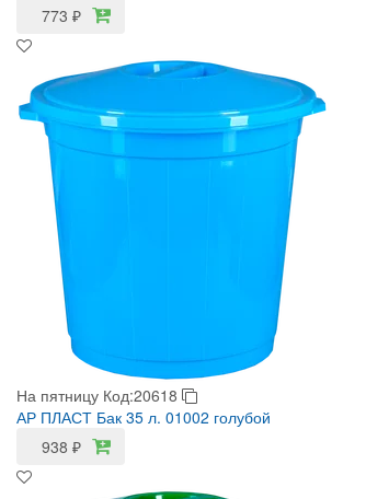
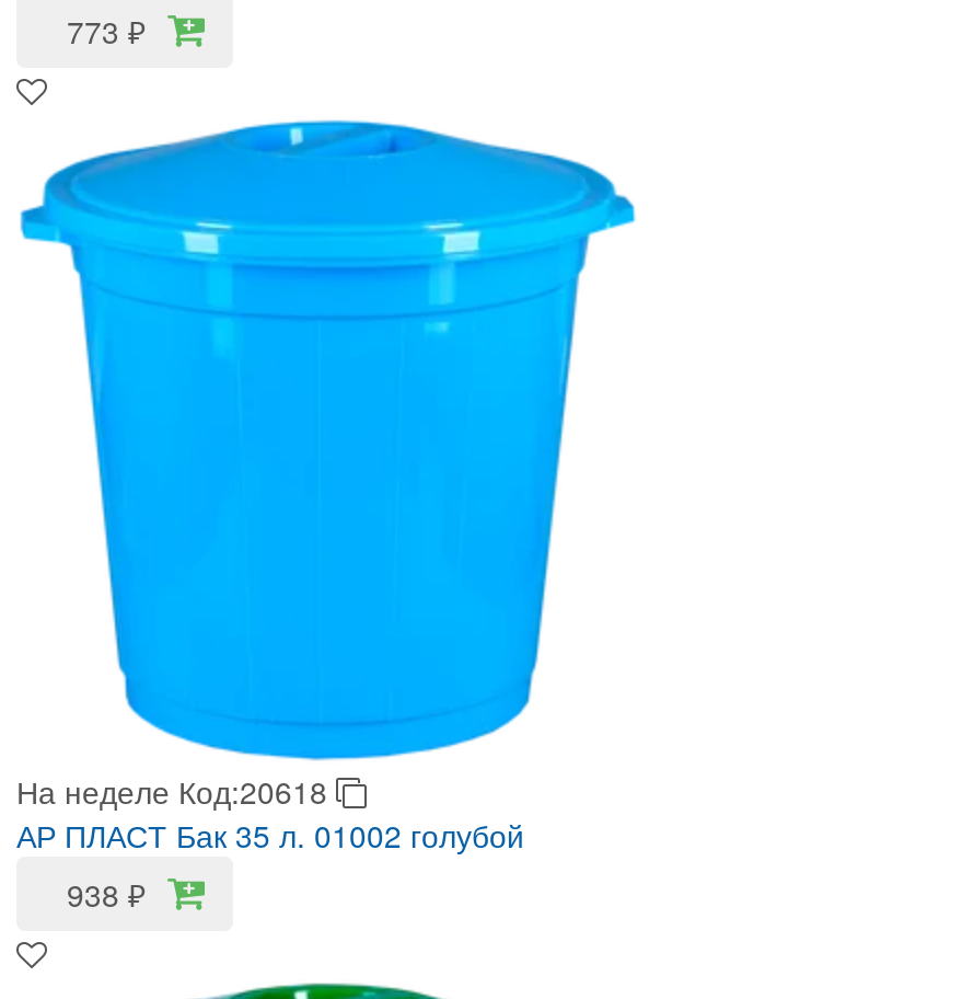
- На пятницу Код:20618
+ На неделе Код:20618
